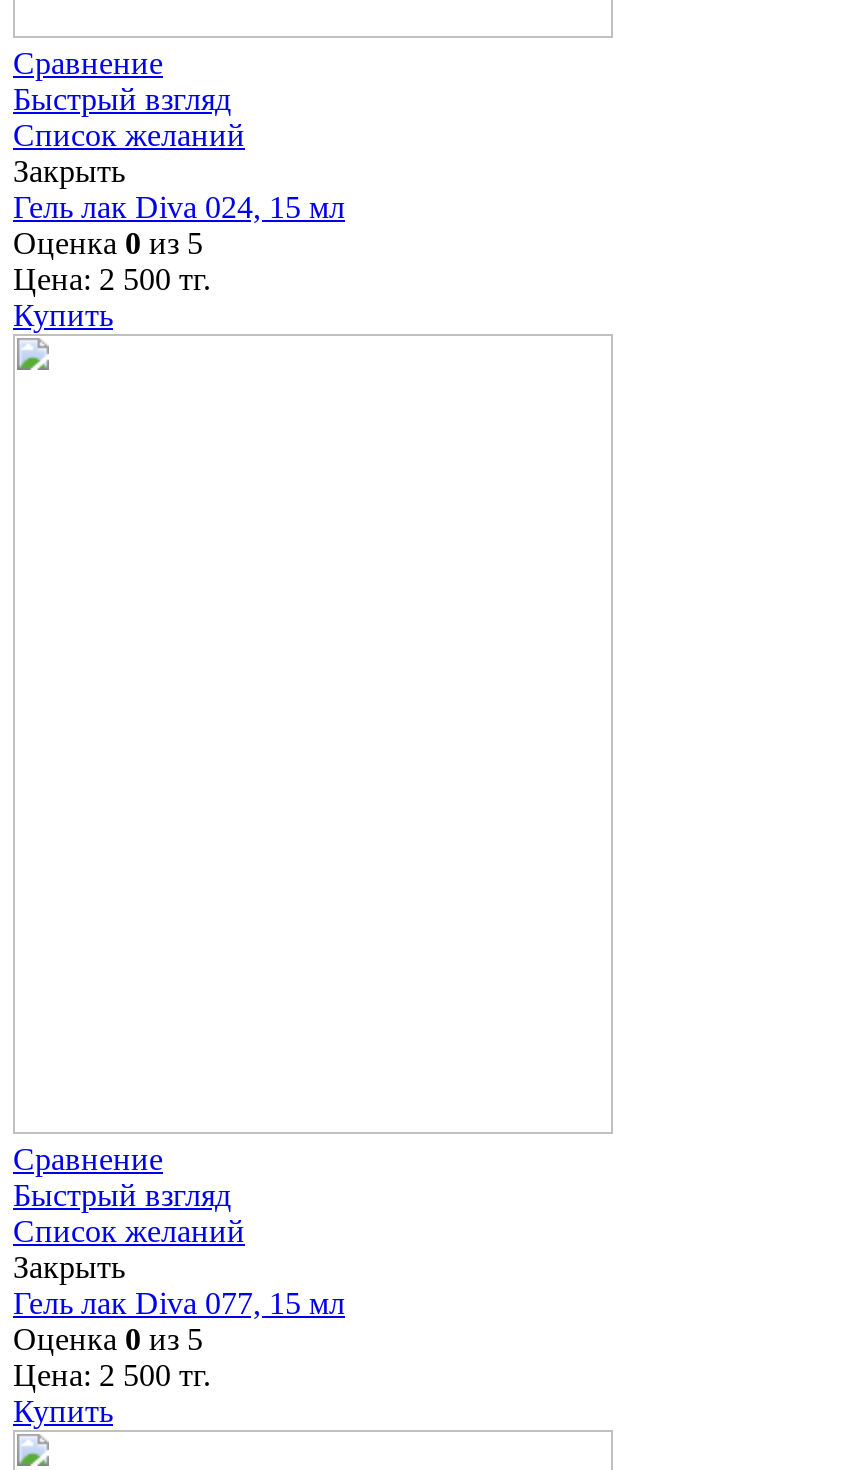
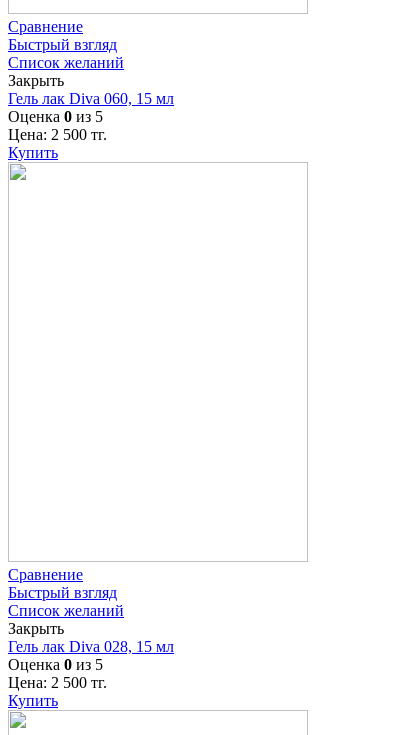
- Гель лак Diva 024, 15 мл
+ Гель лак Diva 060, 15 мл

- Гель лак Diva 077, 15 мл
+ Гель лак Diva 028, 15 мл
